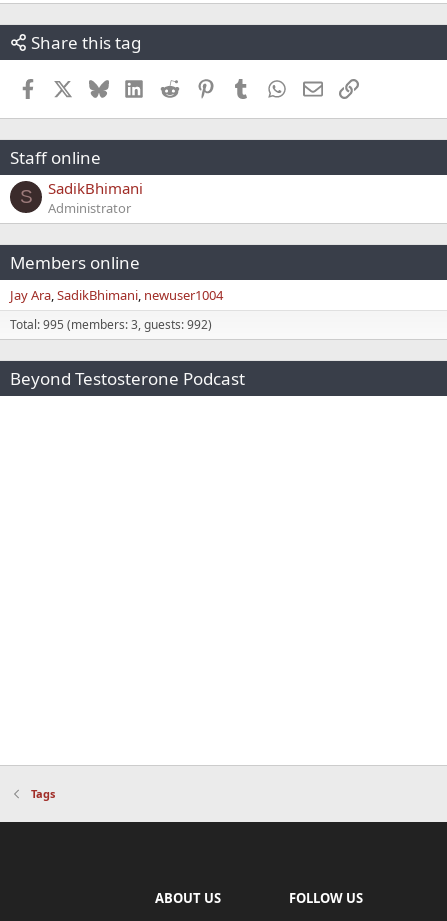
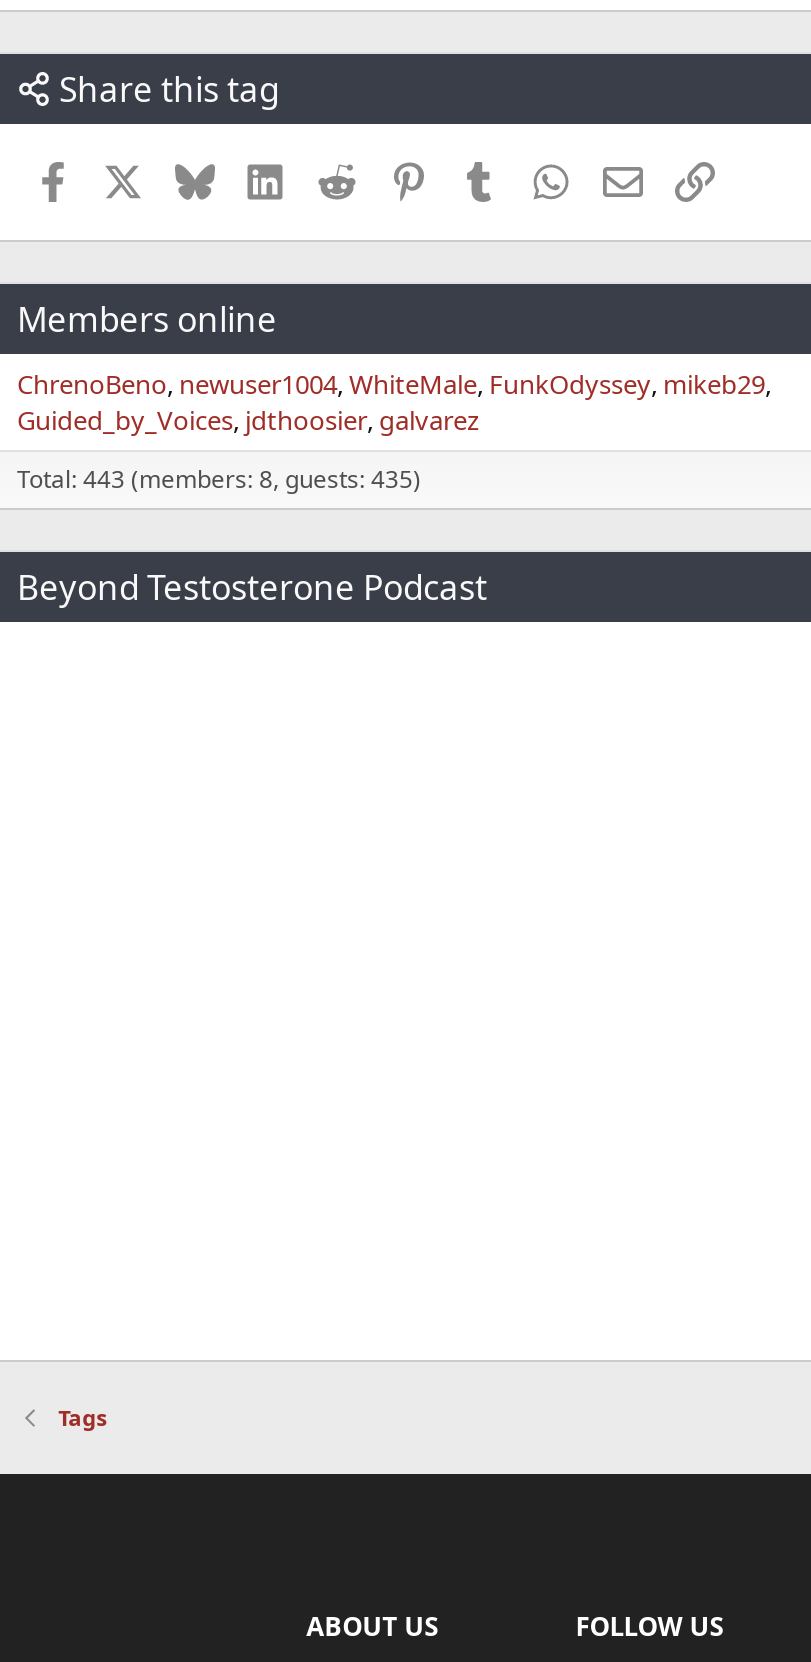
- Staff online
- S
- SadikBhimani
- Administrator

moved up: Members online

- Jay Ara SadikBhimani newuser1004
+ ChrenoBeno newuser1004 WhiteMale FunkOdyssey mikeb29
+ Guided_by_Voices jdthoosier galvarez

- Total: 995 (members: 3, guests: 992)
+ Total: 443 (members: 8, guests: 435)
